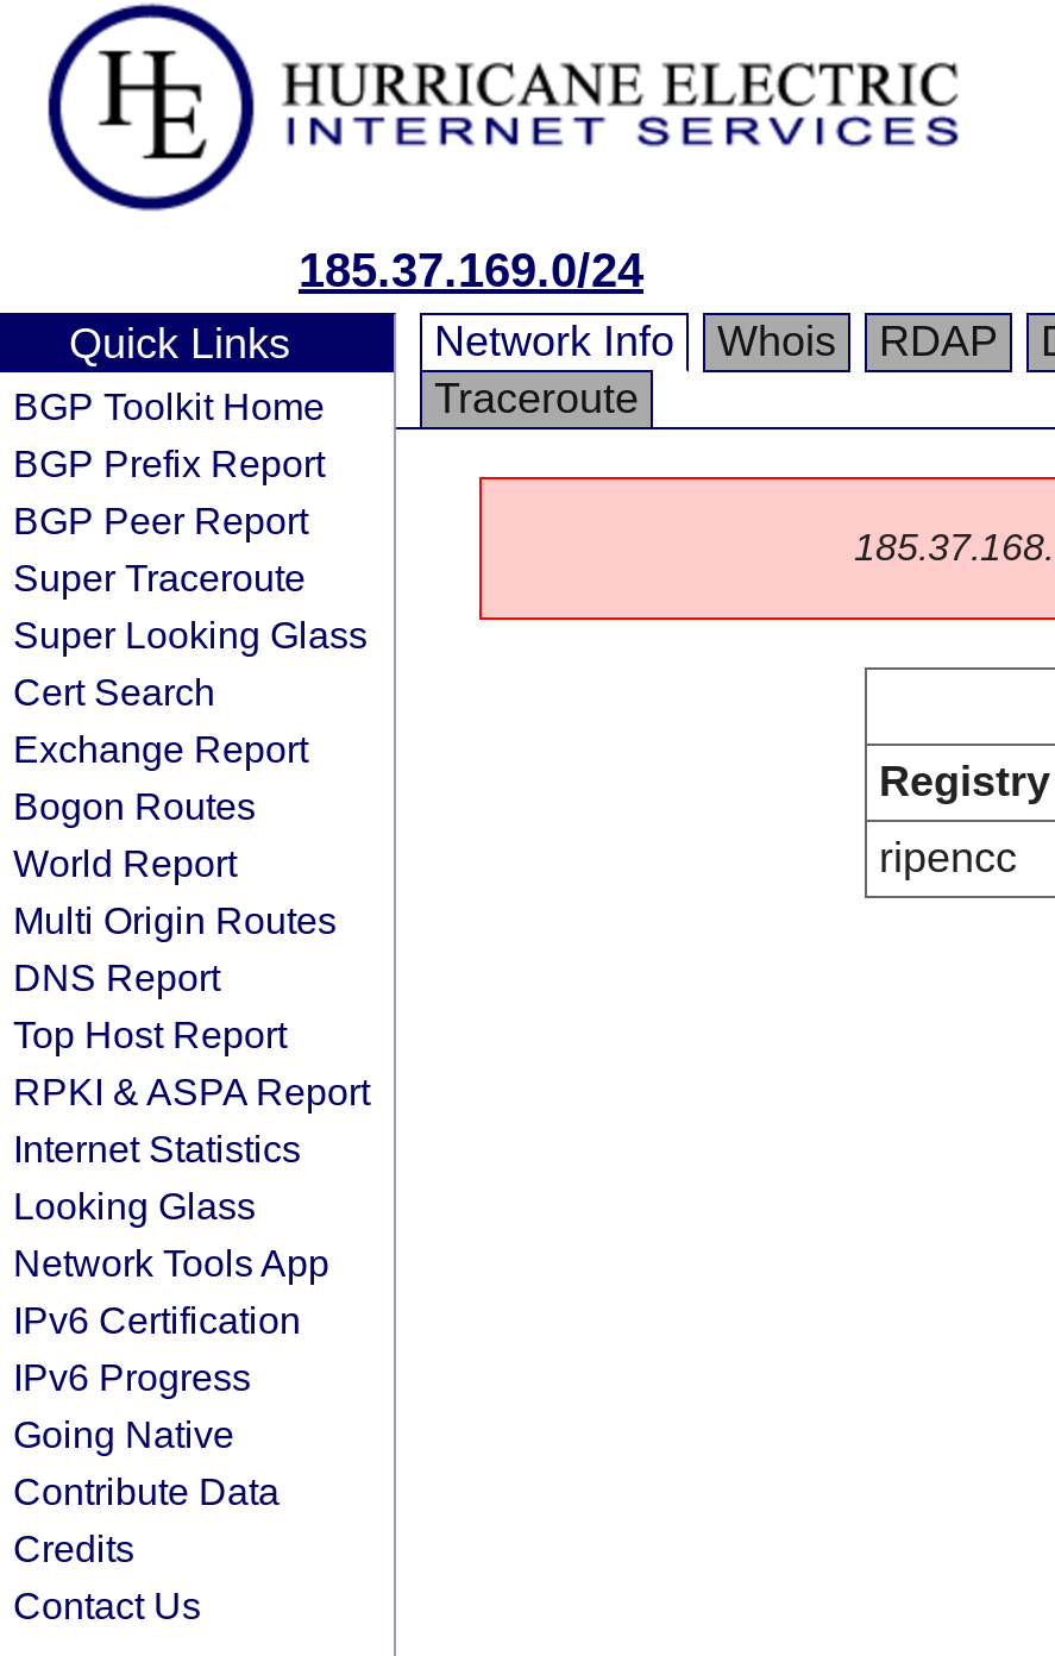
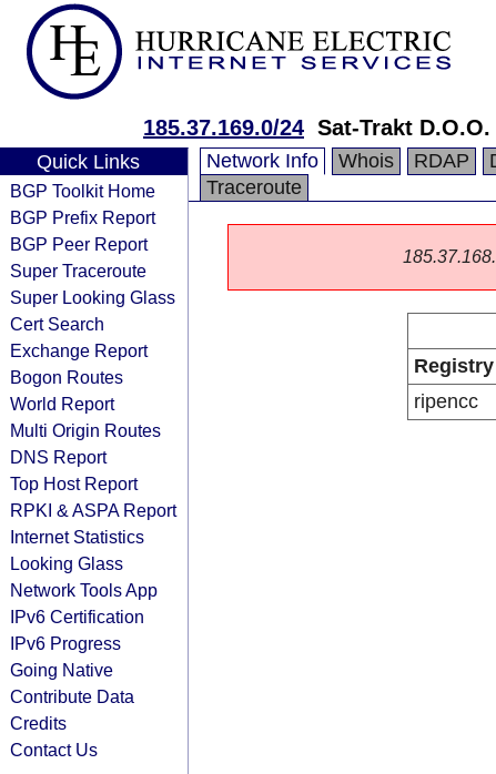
- 185.37.169.0/24
+ 185.37.169.0/24 Sat-Trakt D.O.O.
